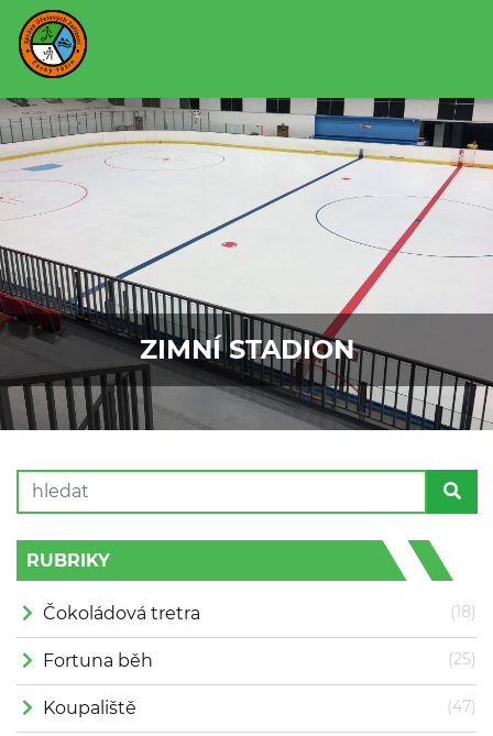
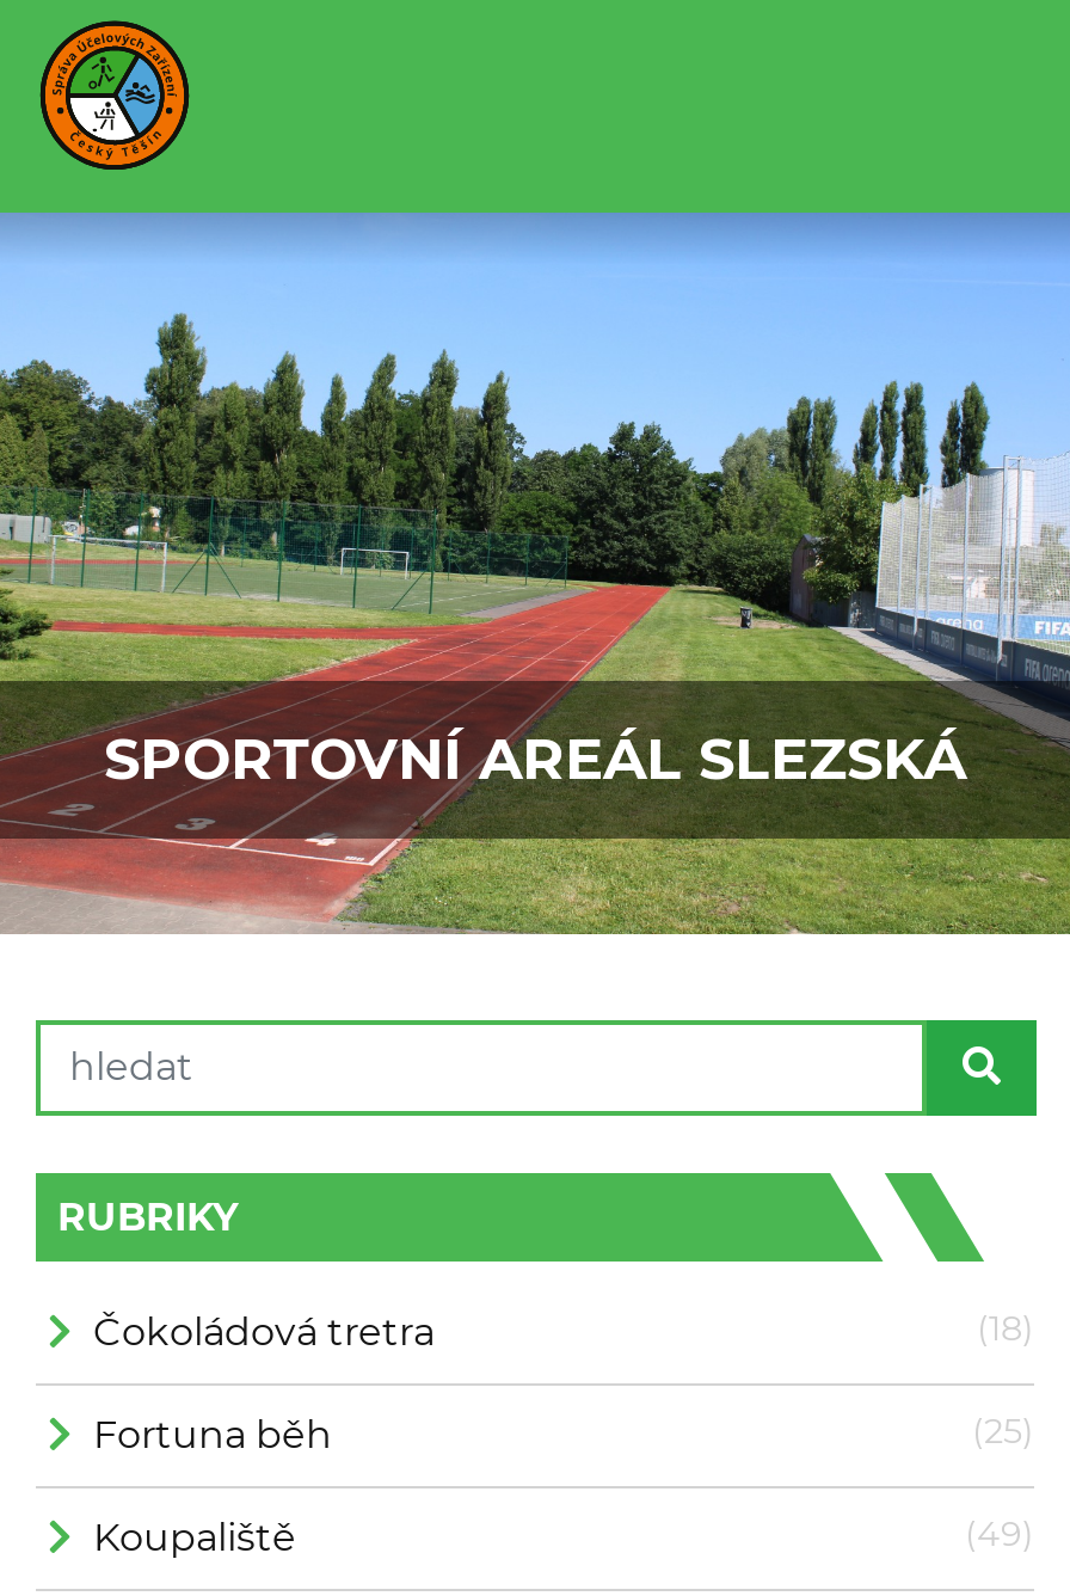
- [image]
- ZIMNÍ STADION
+ [image]
+ SPORTOVNÍ AREÁL SLEZSKÁ

- (47)
+ (49)
